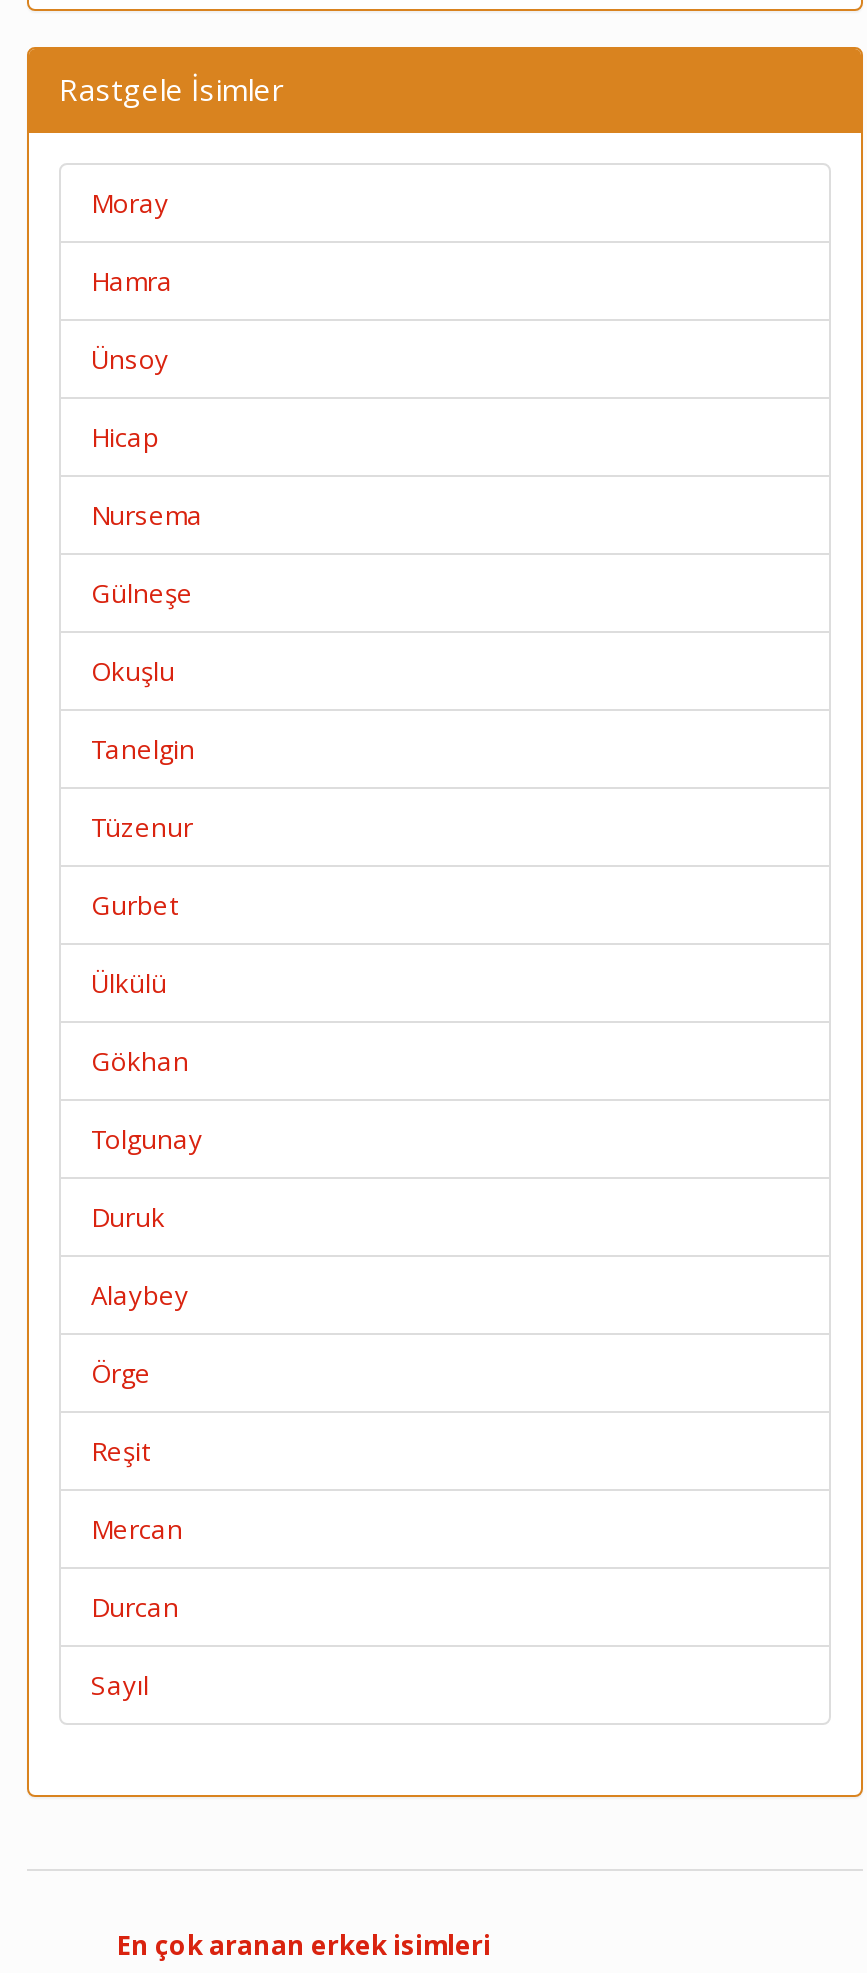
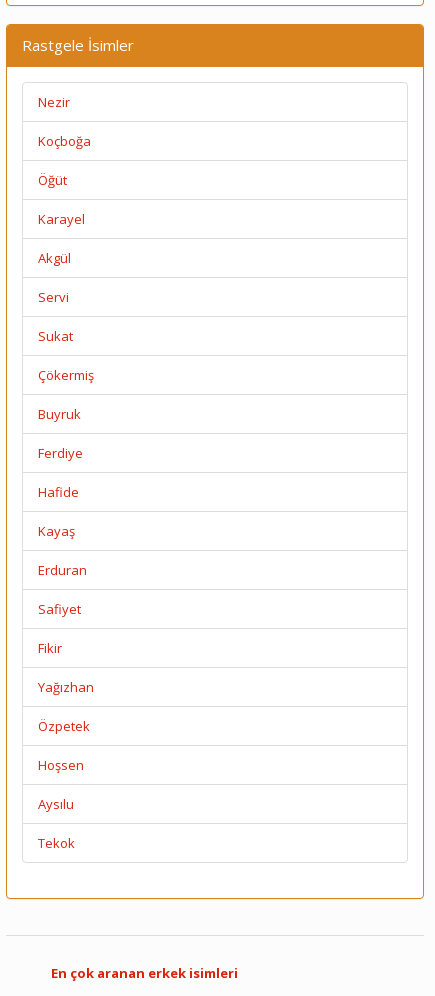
- Moray
+ Nezir

- Hamra
+ Koçboğa

- Ünsoy
+ Öğüt

- Hicap
+ Karayel

- Nursema
+ Akgül

- Gülneşe
+ Servi

- Okuşlu
+ Sukat

- Tanelgin
+ Çökermiş

- Tüzenur
+ Buyruk

- Gurbet
+ Ferdiye

- Ülkülü
+ Hafide

- Gökhan
+ Kayaş

- Tolgunay
+ Erduran

- Duruk
+ Safiyet

- Alaybey
+ Fikir

- Örge
+ Yağızhan

- Reşit
+ Özpetek

- Mercan
+ Hoşsen

- Durcan
+ Aysılu

- Sayıl
+ Tekok
